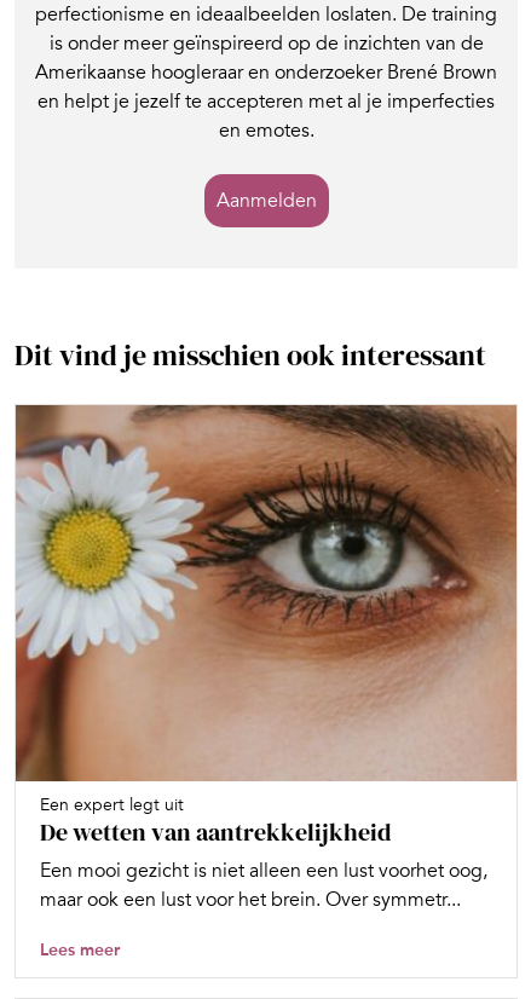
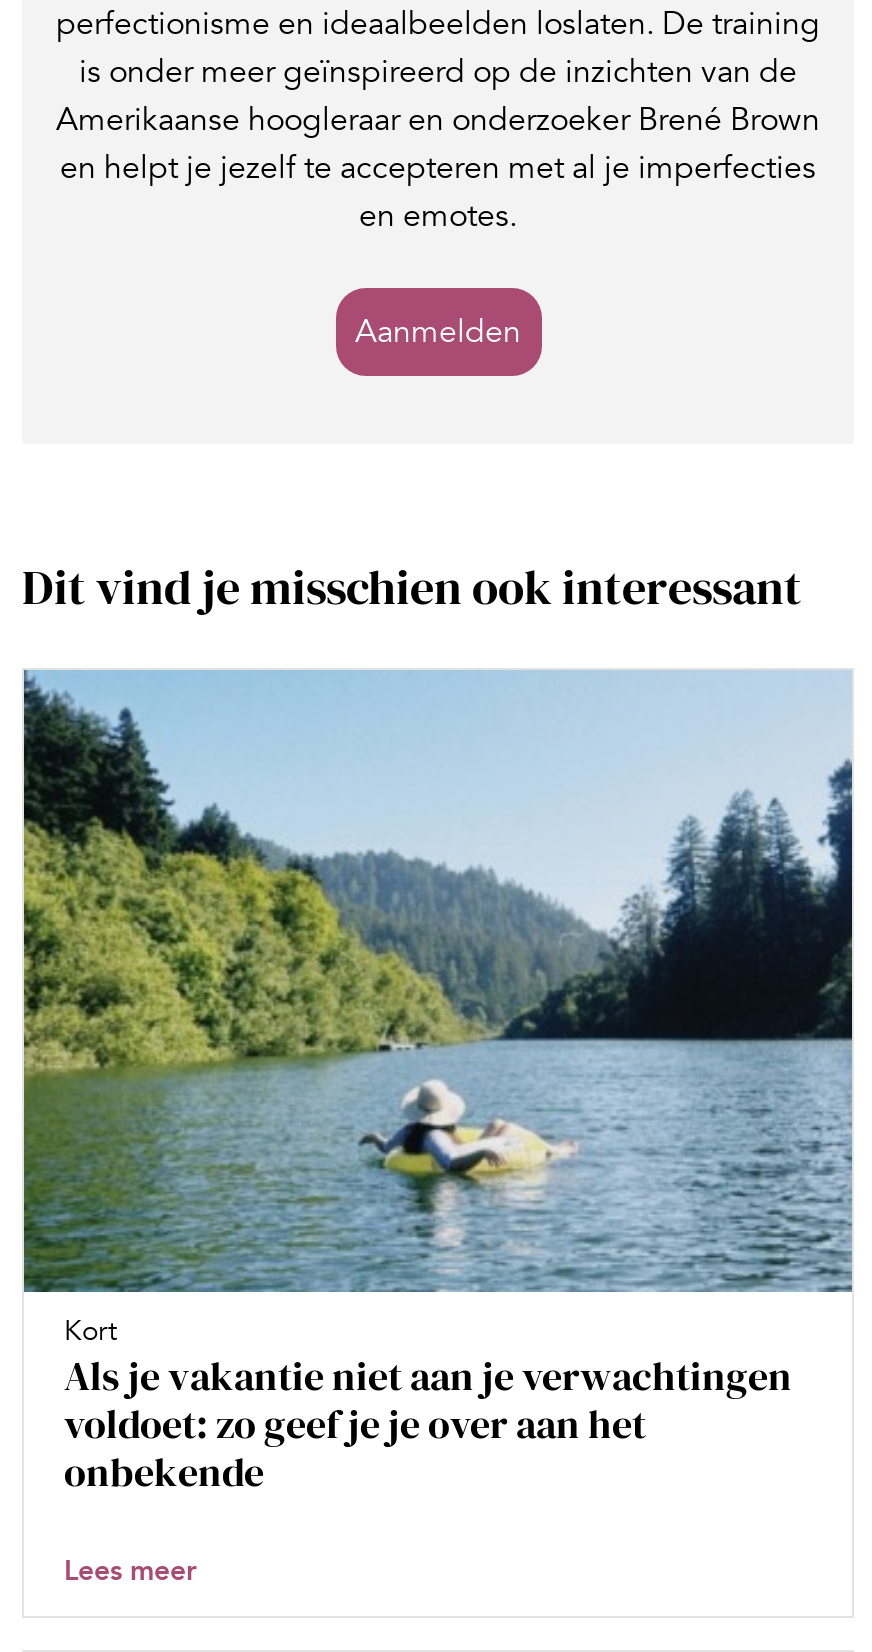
- [image]
- Een expert legt uit
- De wetten van aantrekkelijkheid
- Een mooi gezicht is niet alleen een lust voorhet oog,
- maar ook een lust voor het brein. Over symmetr...
+ [image]
+ Kort
+ Als je vakantie niet aan je verwachtingen
+ voldoet: zo geef je je over aan het
+ onbekende
